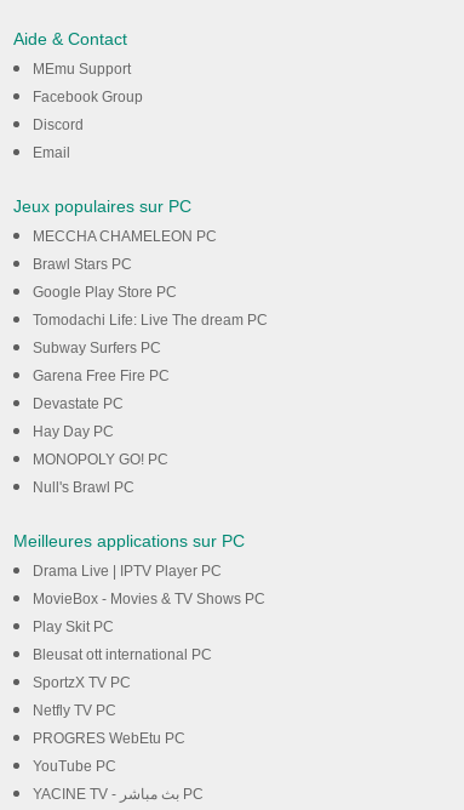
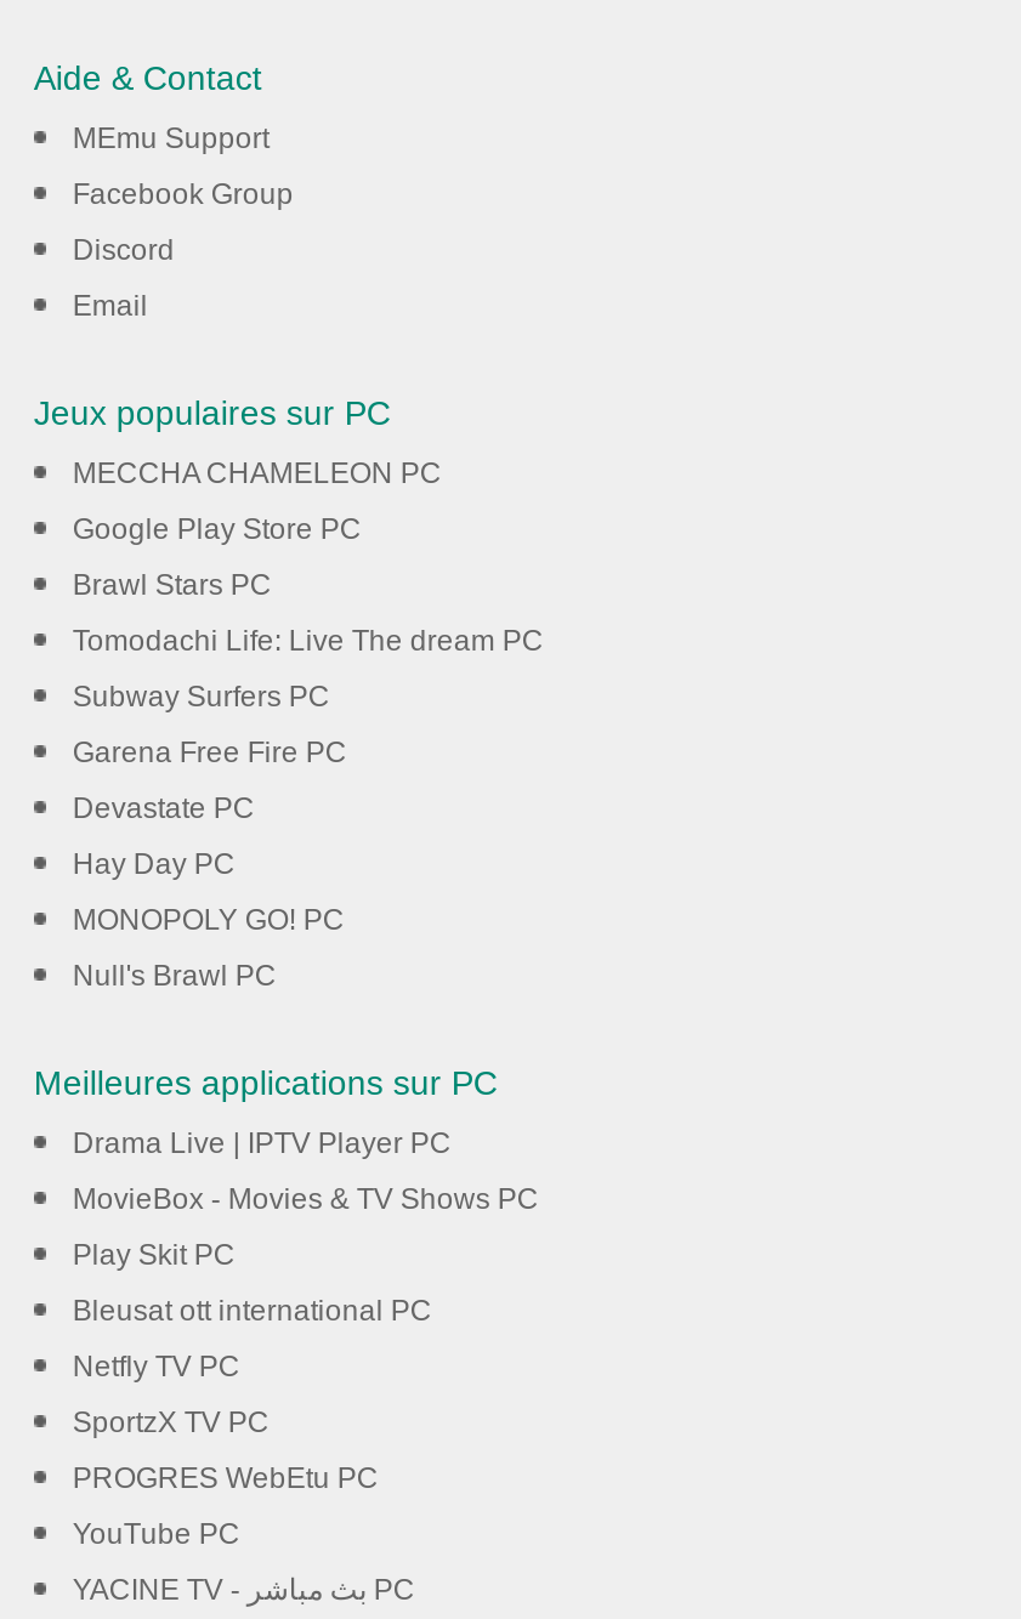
moved down: Brawl Stars PC

moved up: Google Play Store PC

moved down: SportzX TV PC

moved up: Netfly TV PC
